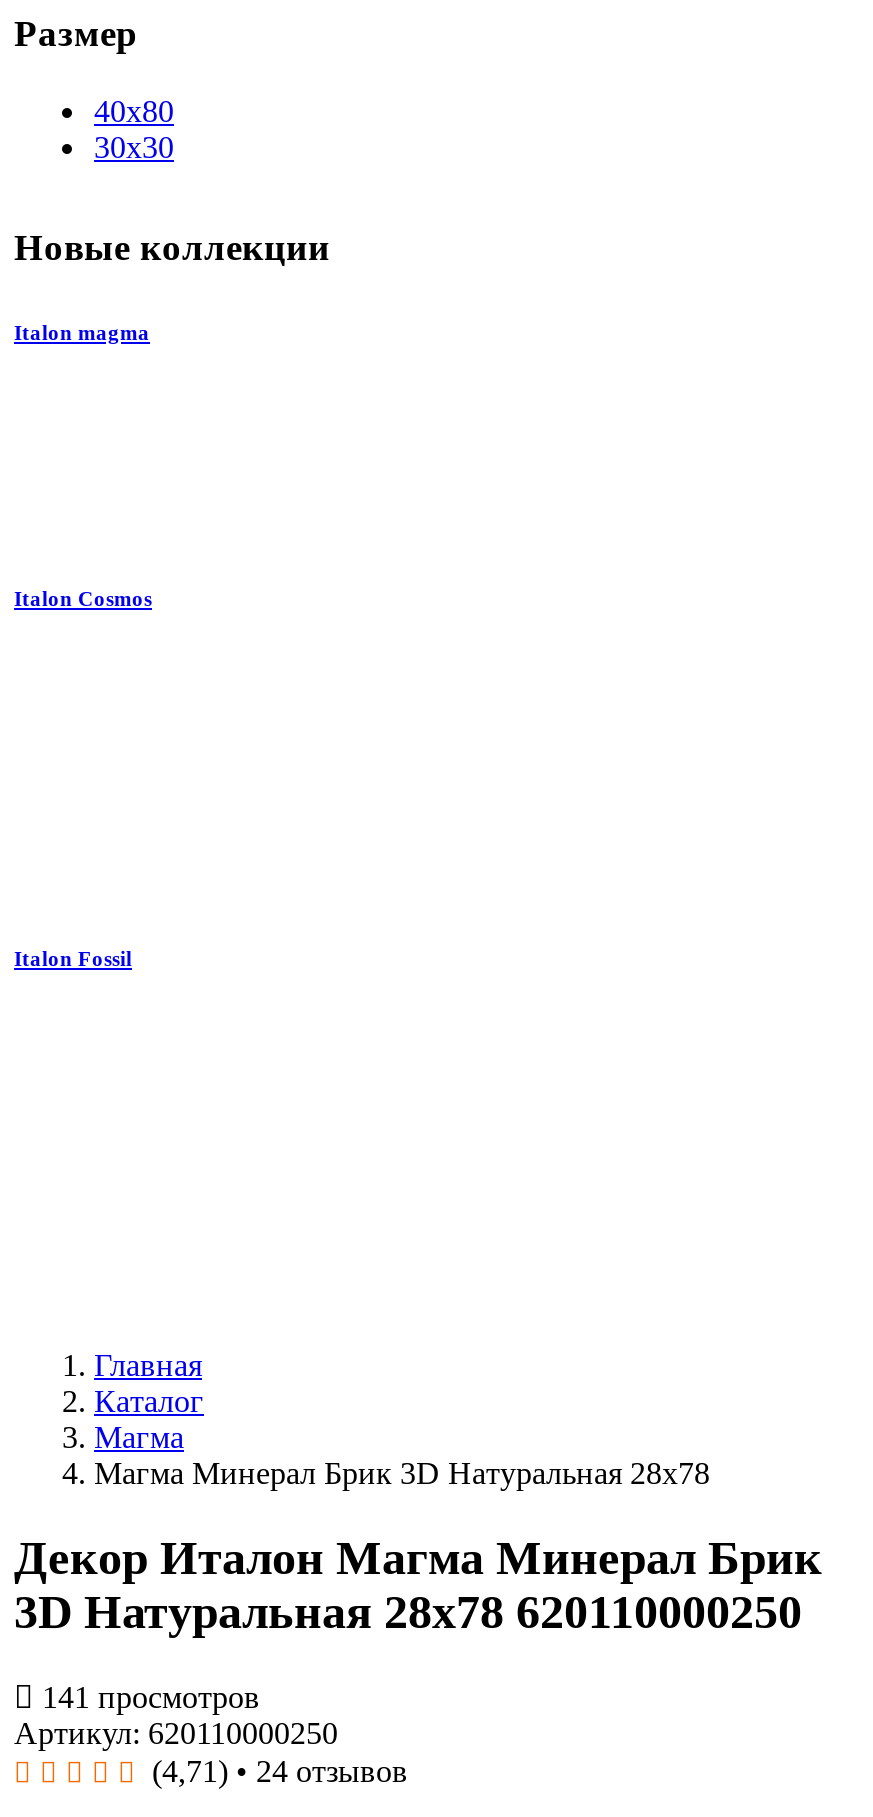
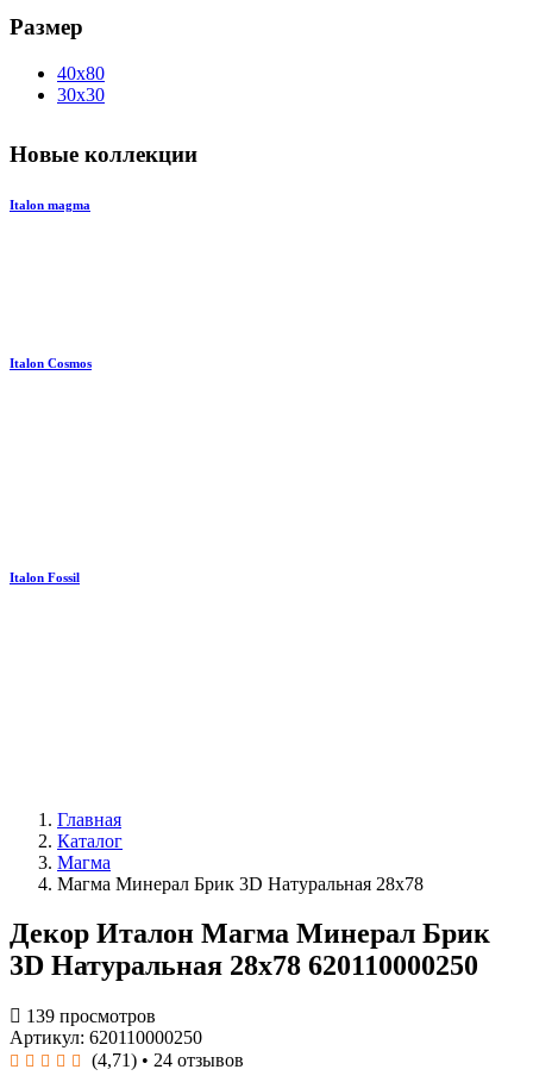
- 141 просмотров
+ 139 просмотров
